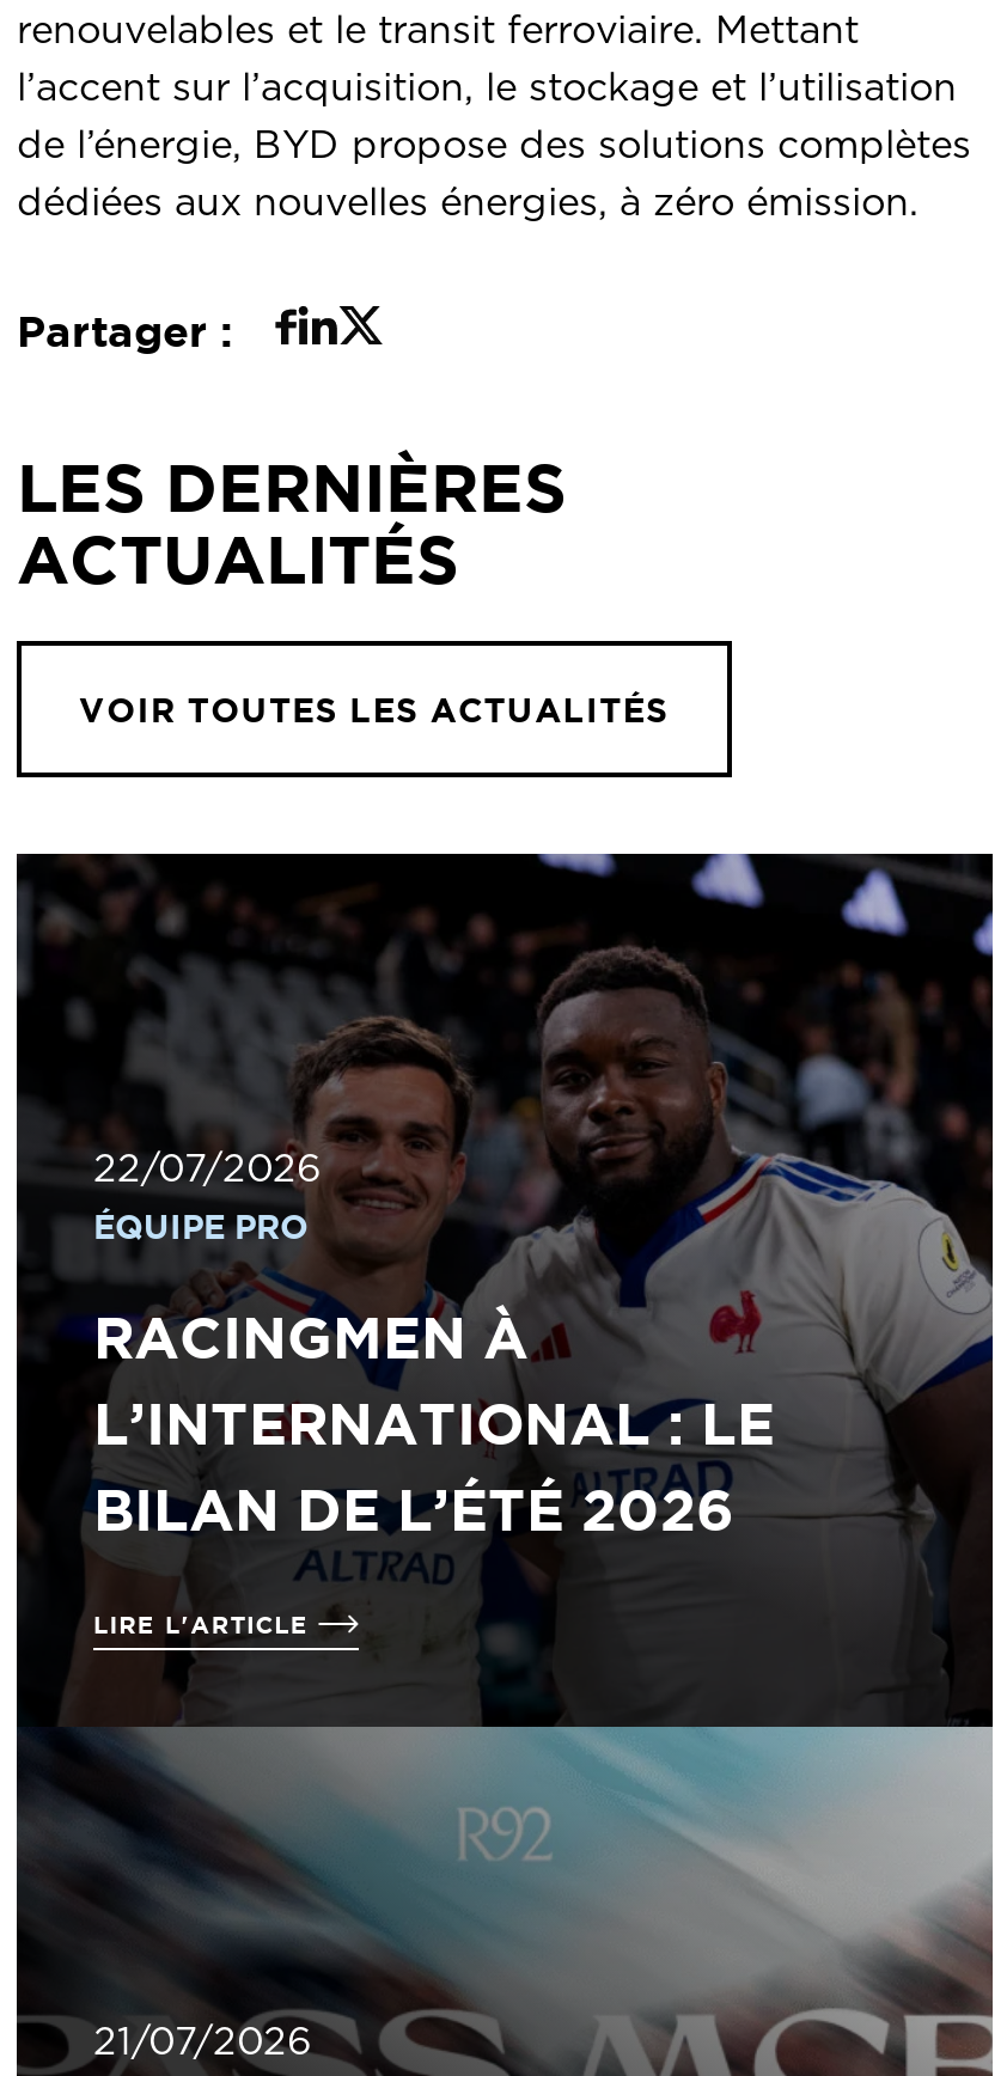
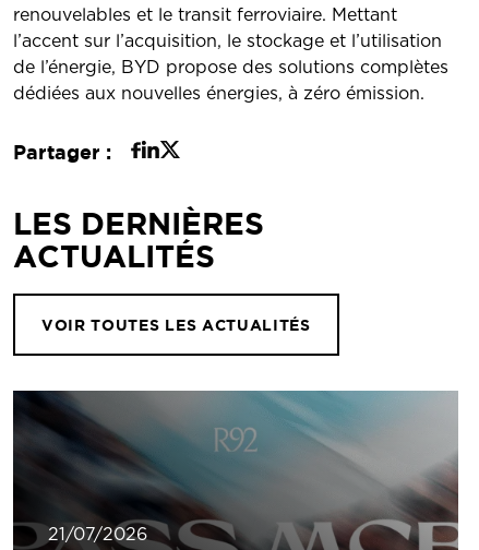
- [image]
- 22/07/2026
- ÉQUIPE PRO
- RACINGMEN À
- L’INTERNATIONAL : LE
- BILAN DE L’ÉTÉ 2026
- LIRE L'ARTICLE
